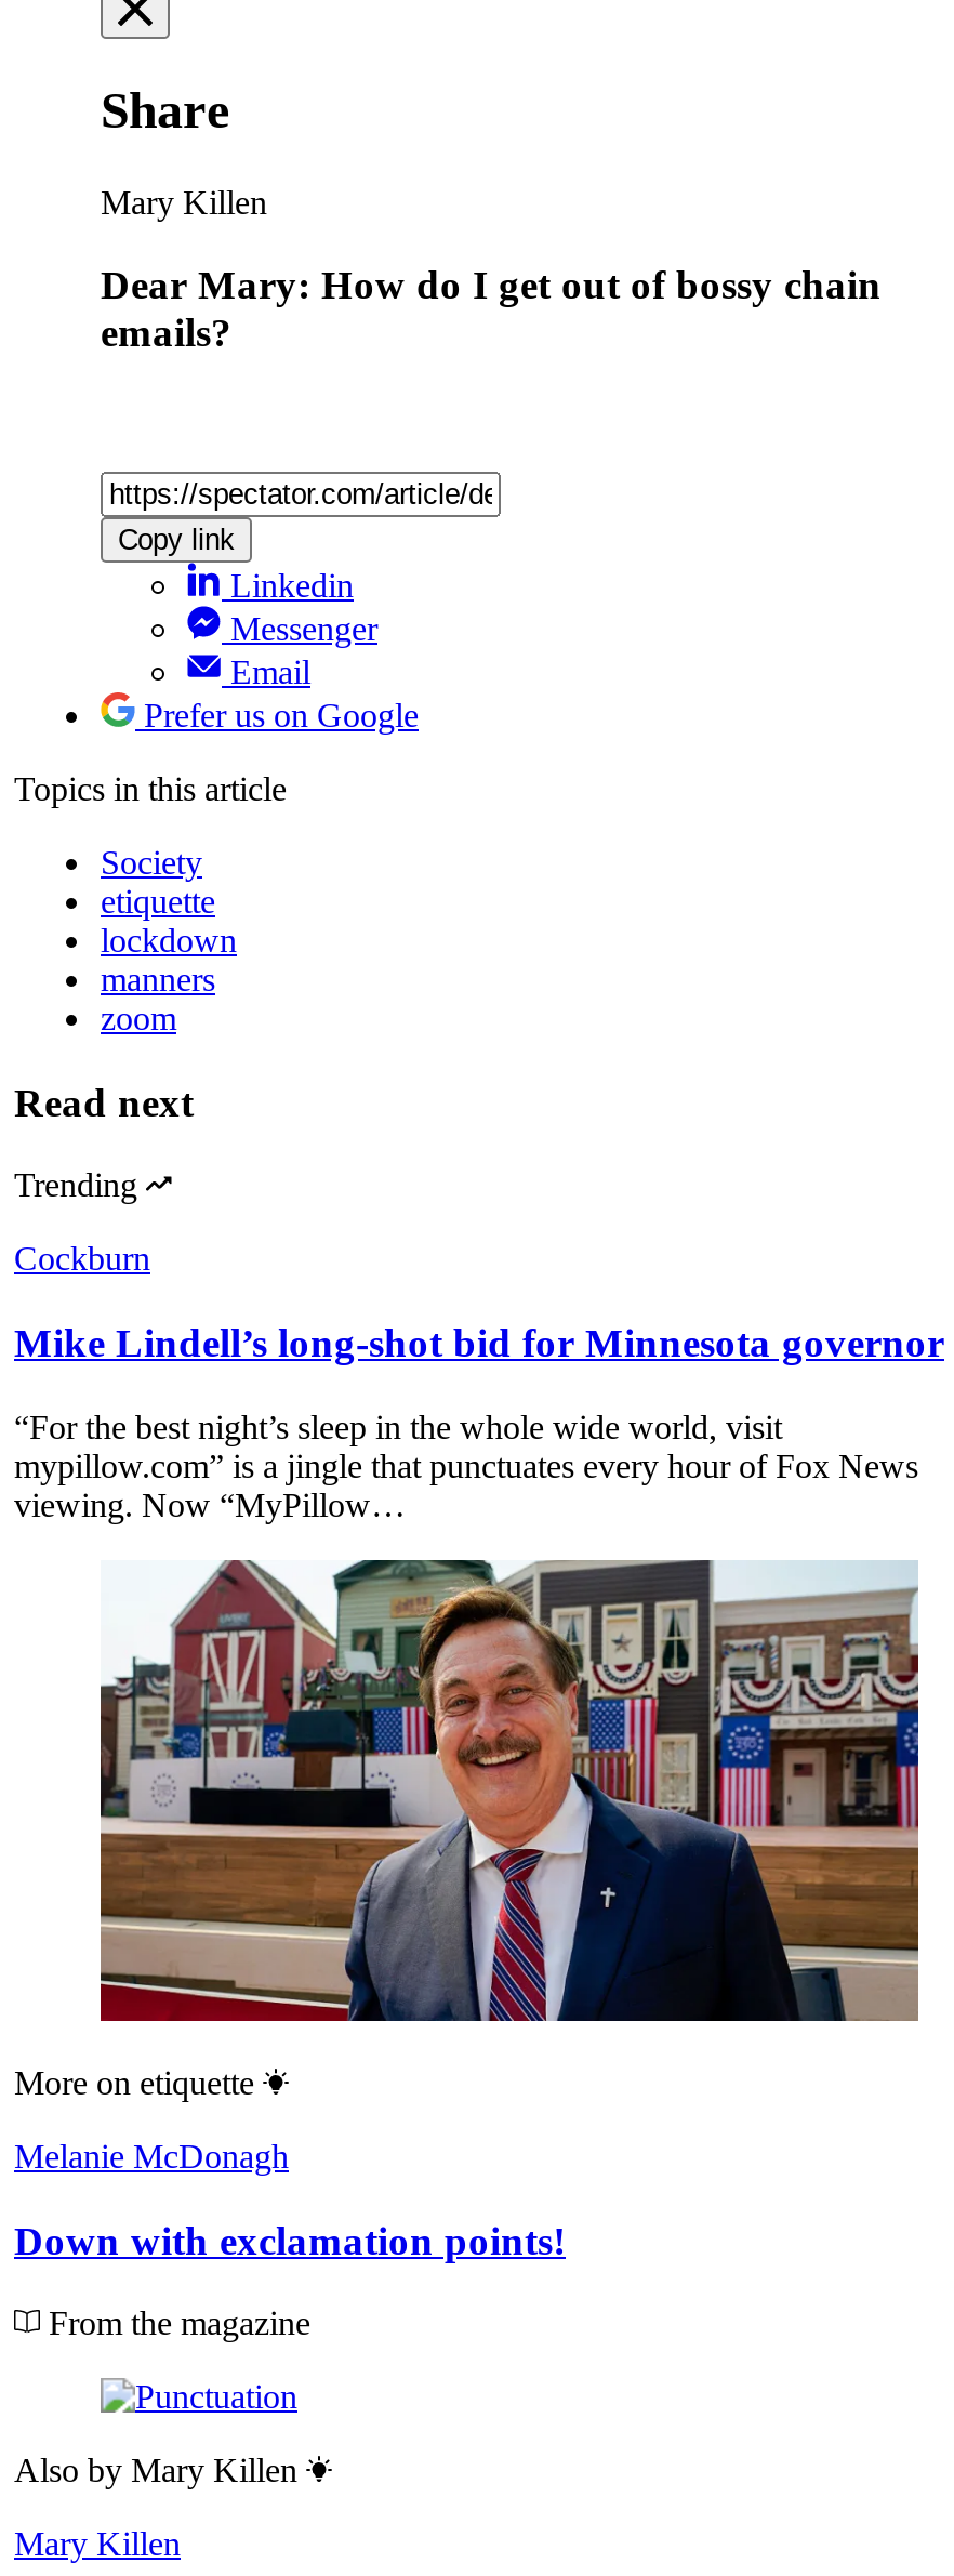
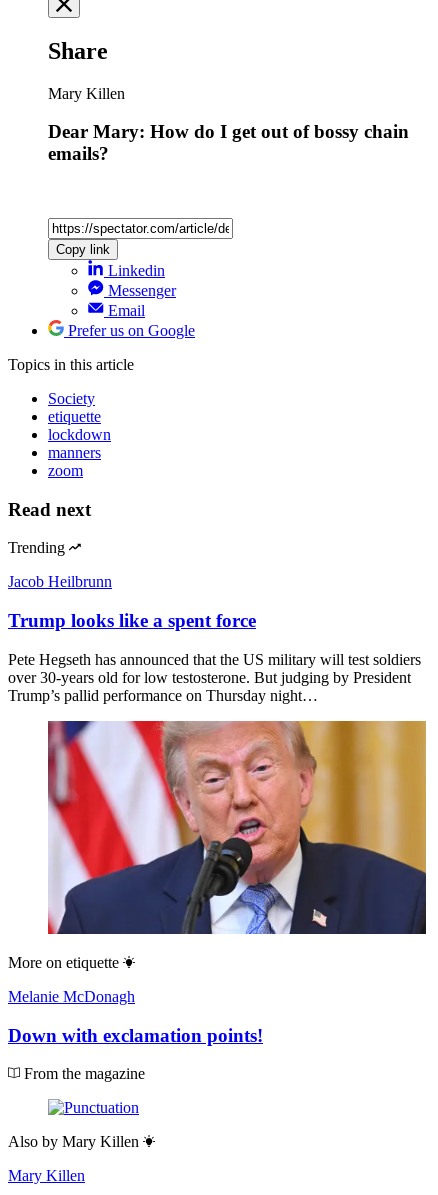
- Cockburn
+ Jacob Heilbrunn

- Mike Lindell’s long-shot bid for Minnesota governor
+ Trump looks like a spent force

- “For the best night’s sleep in the whole wide world, visit
- mypillow.com” is a jingle that punctuates every hour of Fox News
- viewing. Now “MyPillow…
+ Pete Hegseth has announced that the US military will test soldiers
+ over 30-years old for low testosterone. But judging by President
+ Trump’s pallid performance on Thursday night…

- [image]
+ [image]
